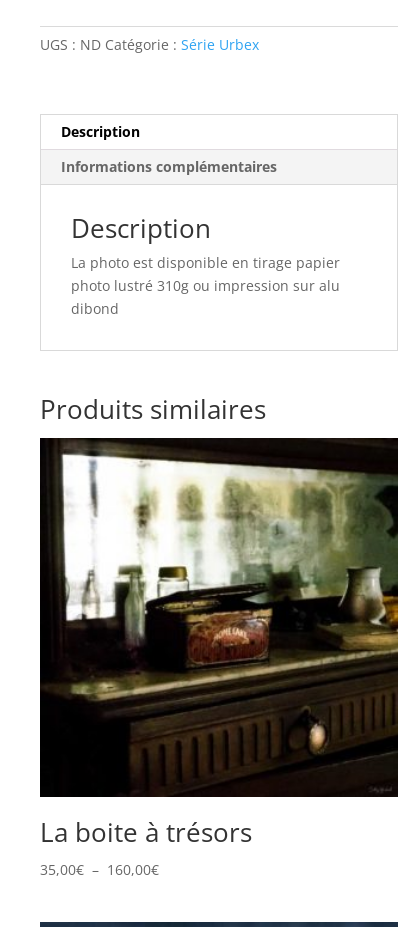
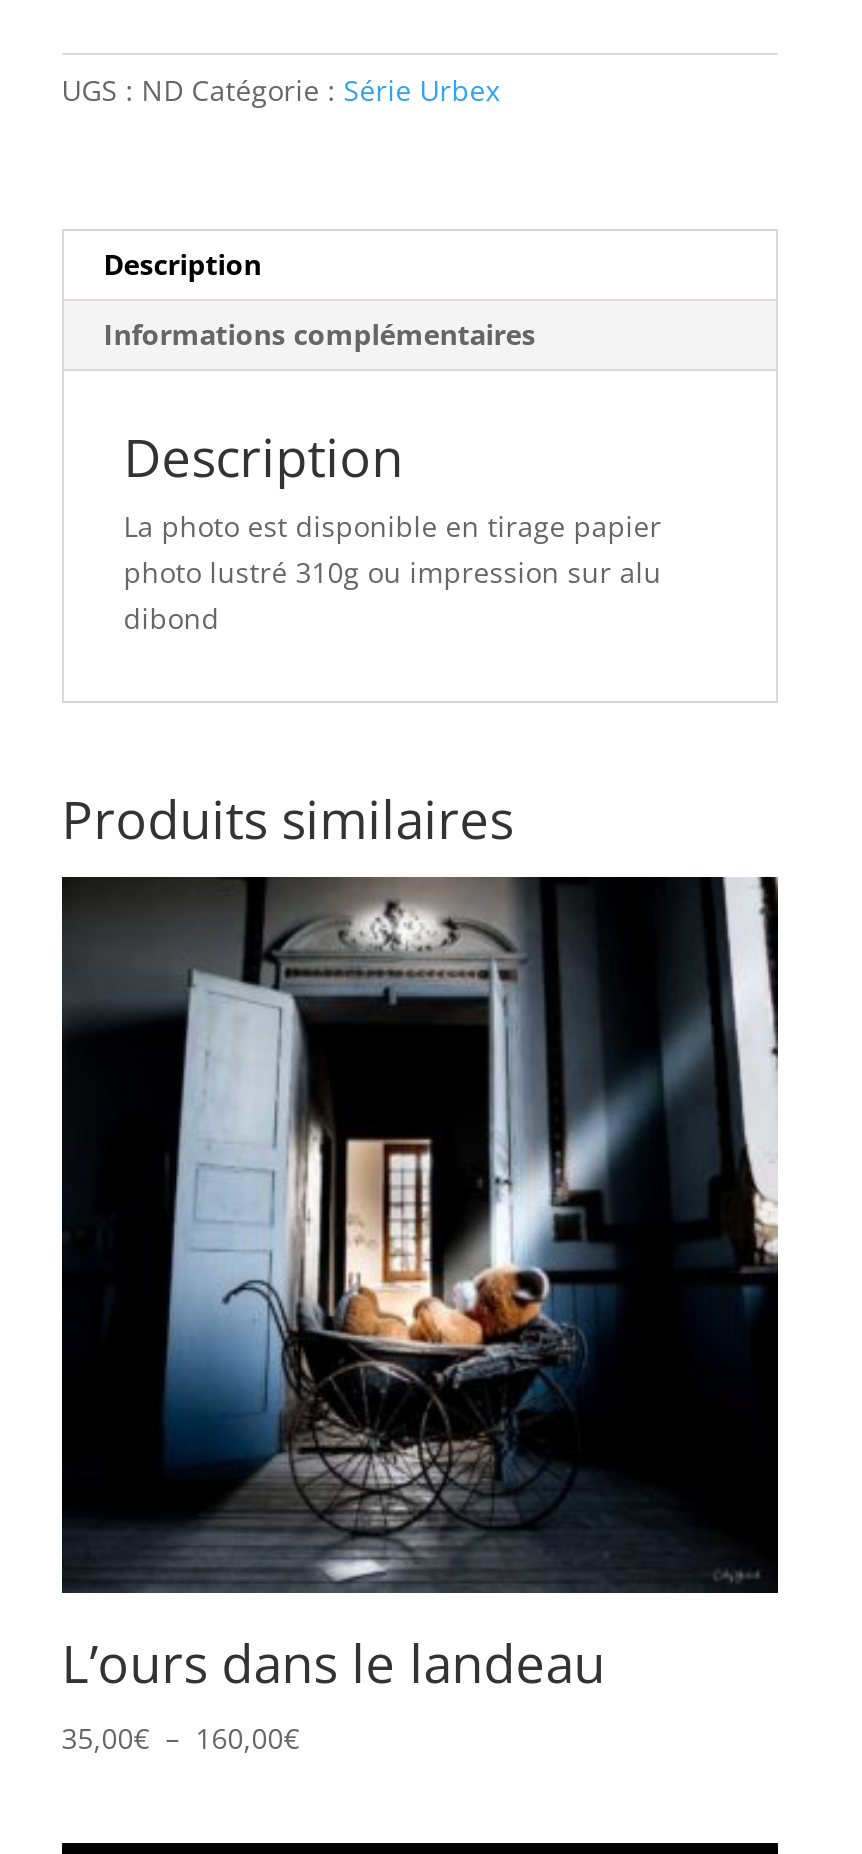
- [image]
- La boite à trésors
+ [image]
+ L’ours dans le landeau
